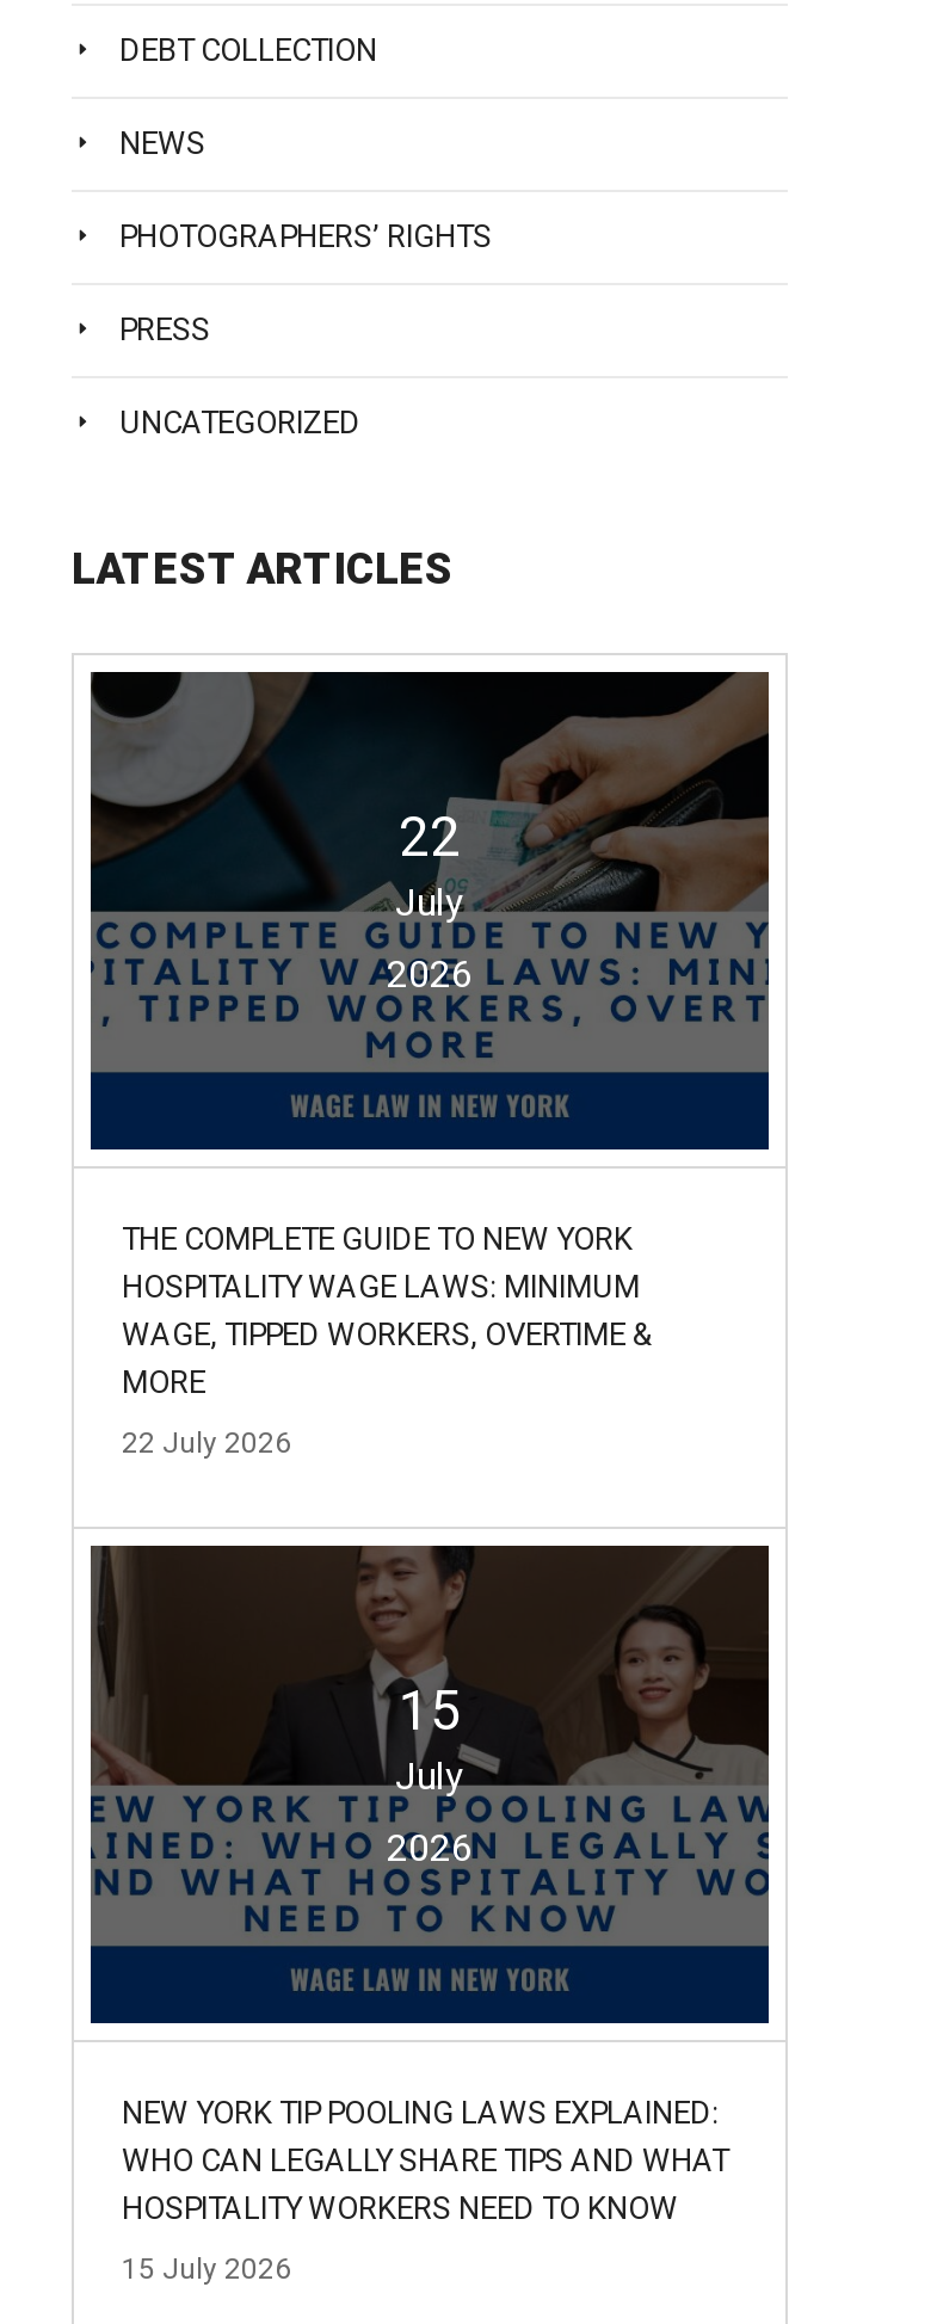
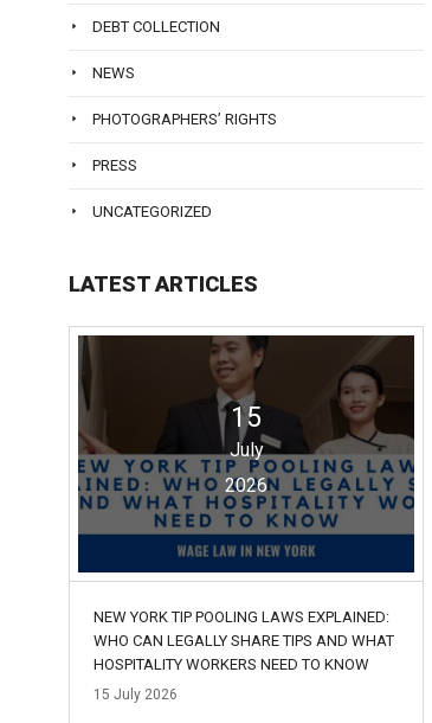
- [image]
- 22
- July
- 2026

- THE COMPLETE GUIDE TO NEW YORK
- HOSPITALITY WAGE LAWS: MINIMUM
- WAGE, TIPPED WORKERS, OVERTIME &
- MORE
- 22 July 2026
